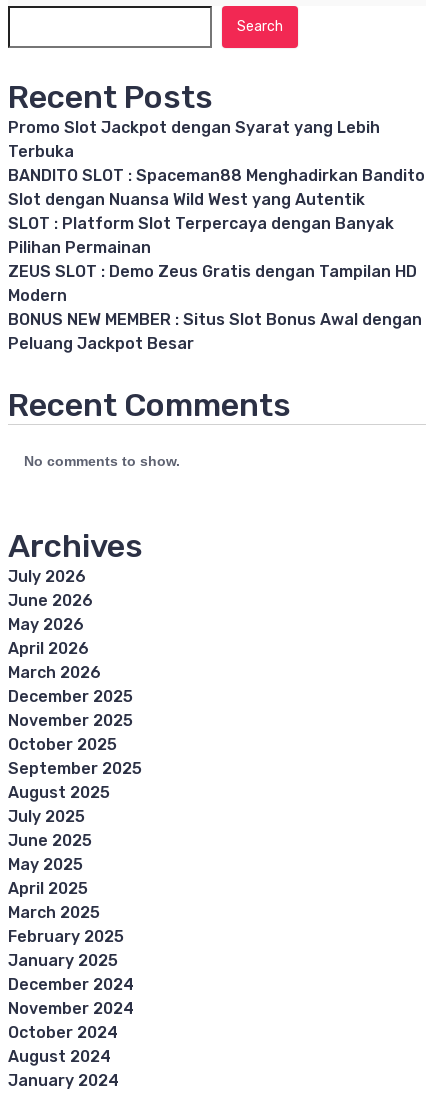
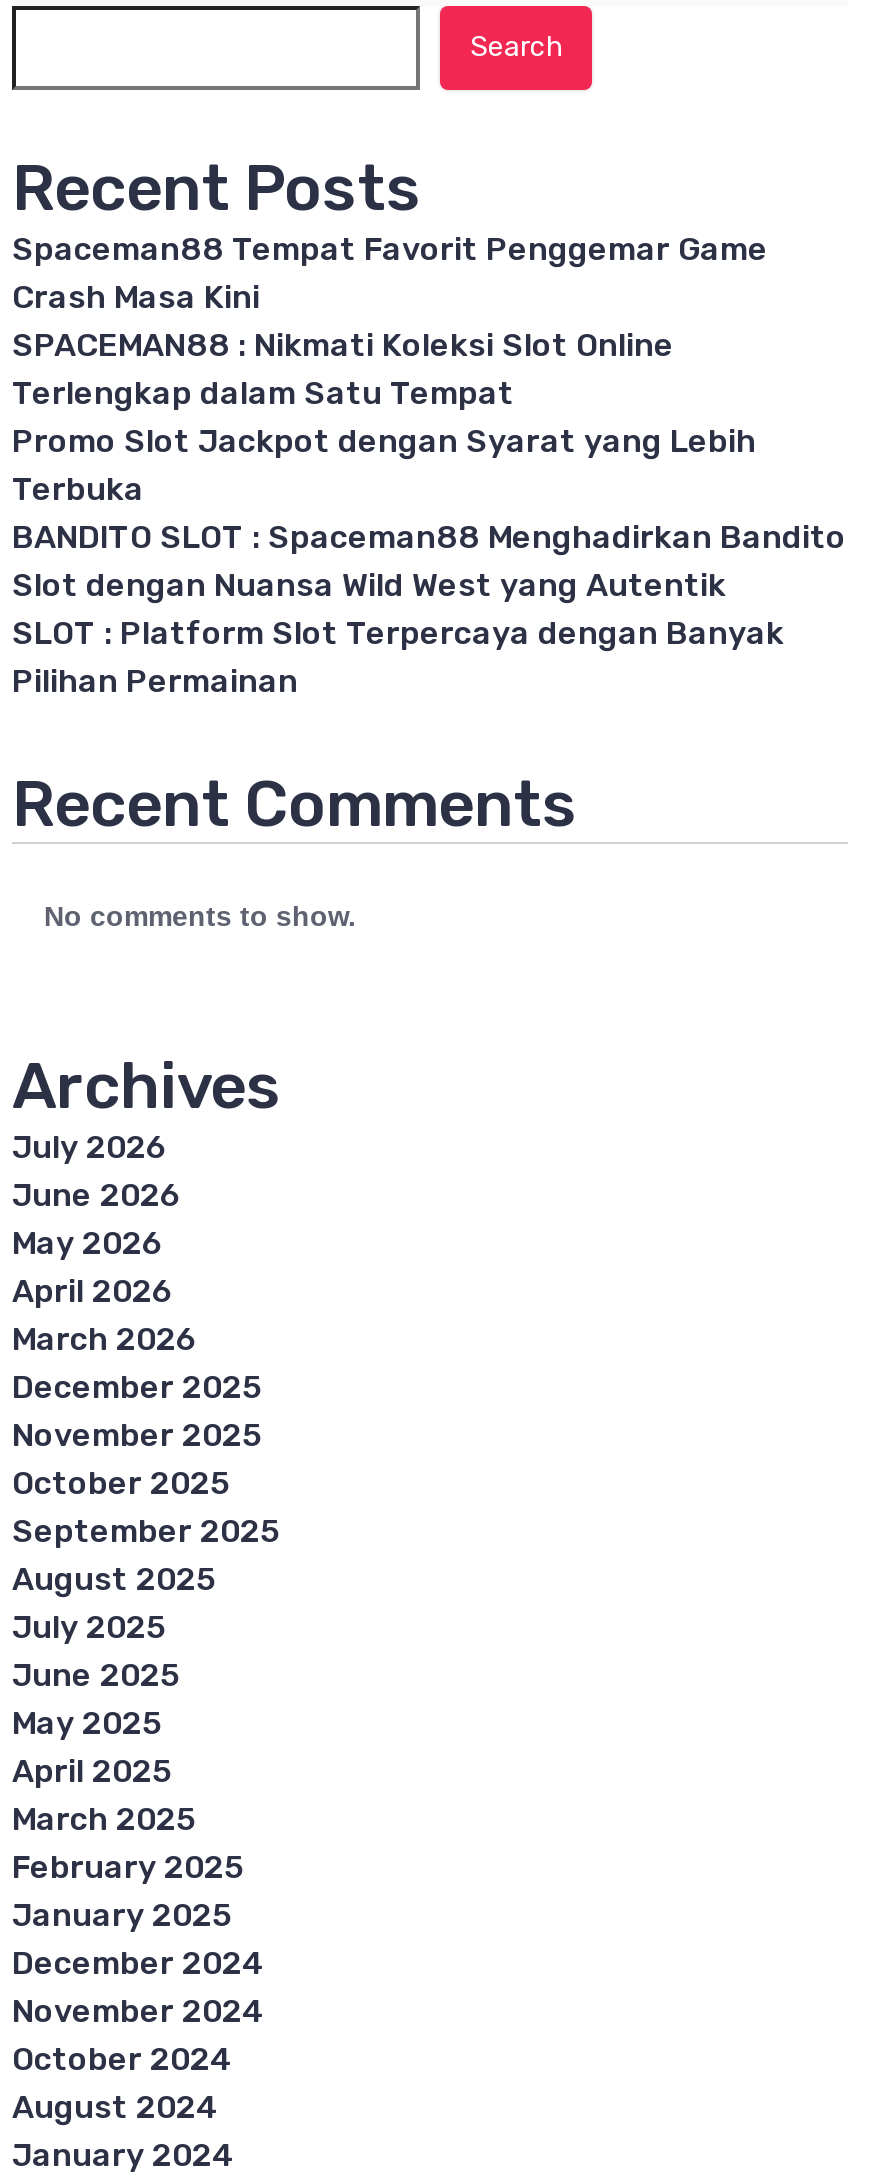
+ Spaceman88 Tempat Favorit Penggemar Game
+ Crash Masa Kini
+ SPACEMAN88 : Nikmati Koleksi Slot Online
+ Terlengkap dalam Satu Tempat

moved down: Promo Slot Jackpot dengan Syarat yang Lebih | Terbuka | BANDITO SLOT : Spaceman88 Menghadirkan Bandito | Slot dengan Nuansa Wild West yang Autentik | SLOT : Platform Slot Terpercaya dengan Banyak | Pilihan Permainan

- ZEUS SLOT : Demo Zeus Gratis dengan Tampilan HD
- Modern
- BONUS NEW MEMBER : Situs Slot Bonus Awal dengan
- Peluang Jackpot Besar
